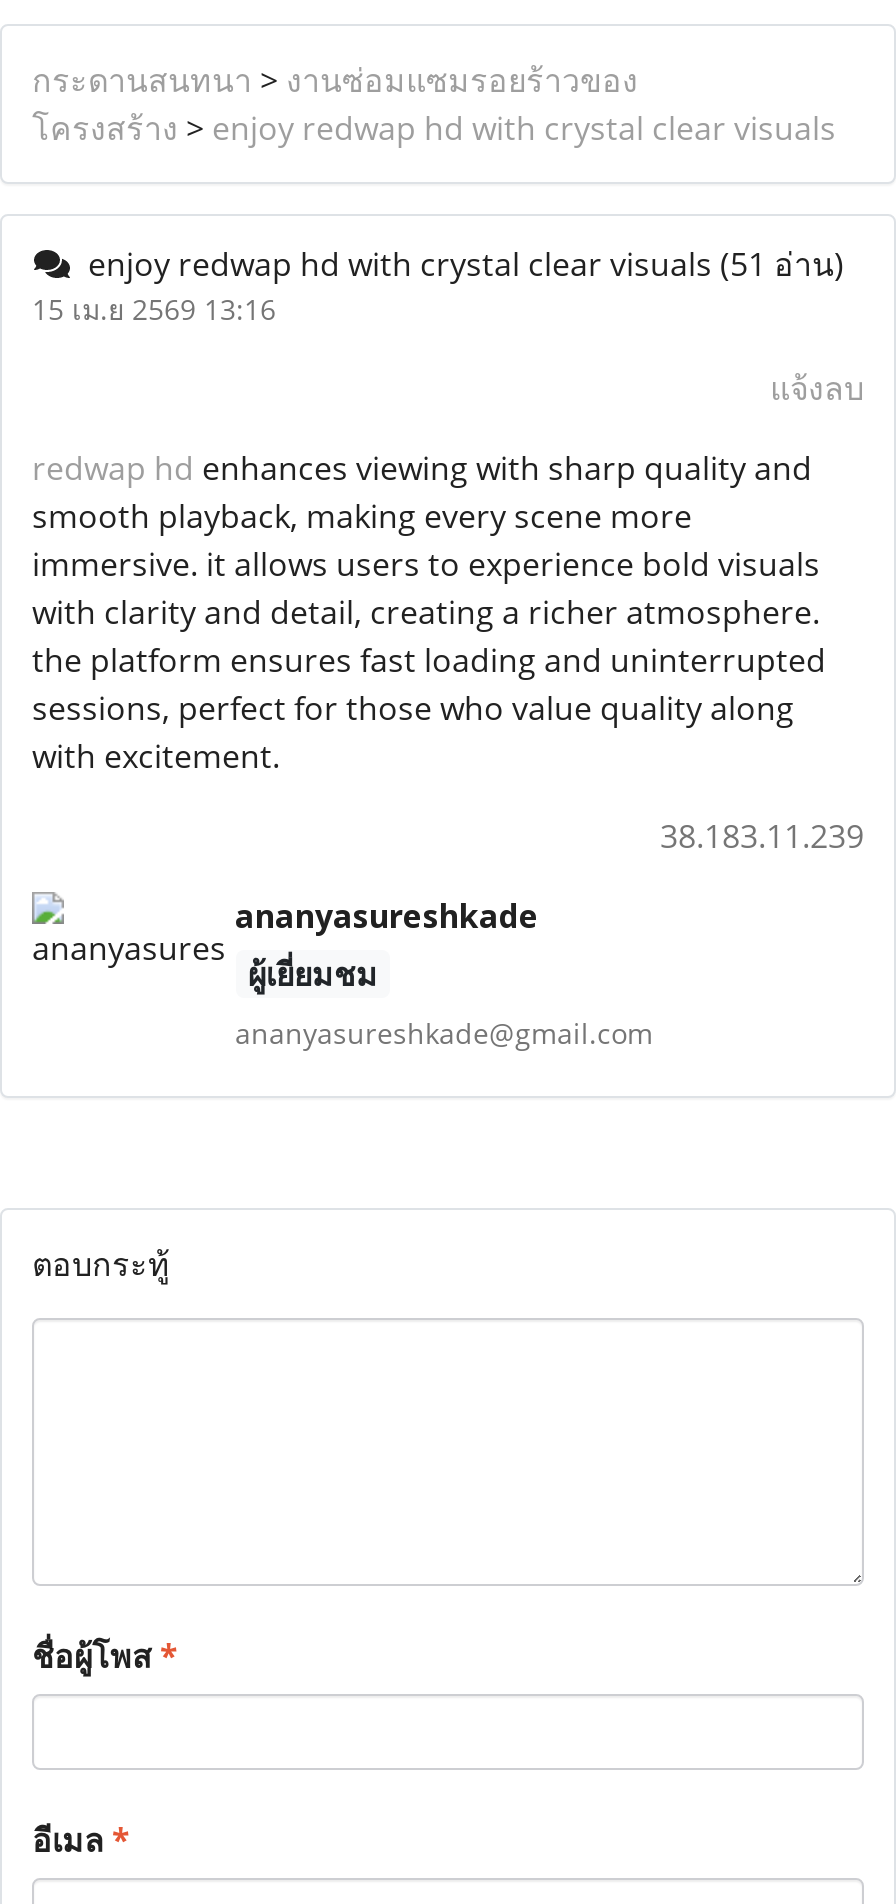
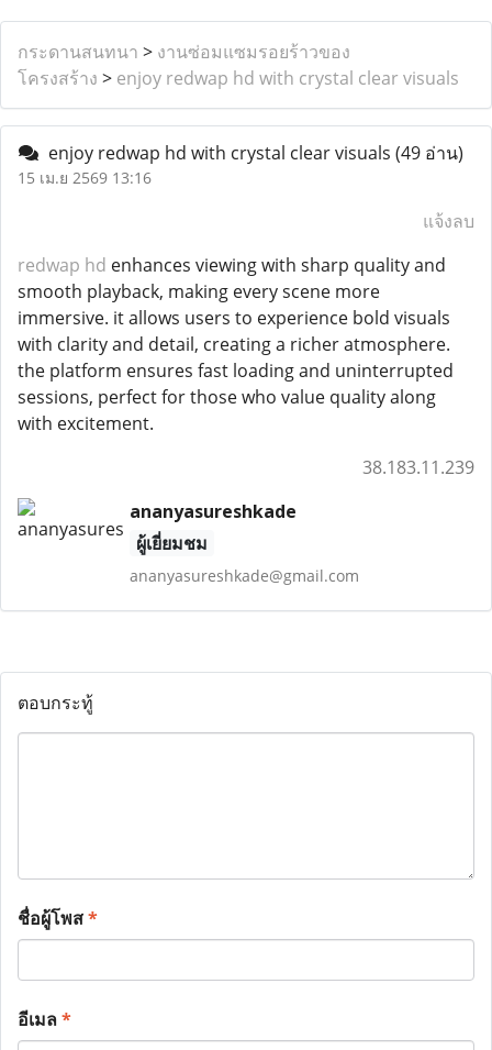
- enjoy redwap hd with crystal clear visuals (51 อ่าน)
+ enjoy redwap hd with crystal clear visuals (49 อ่าน)
